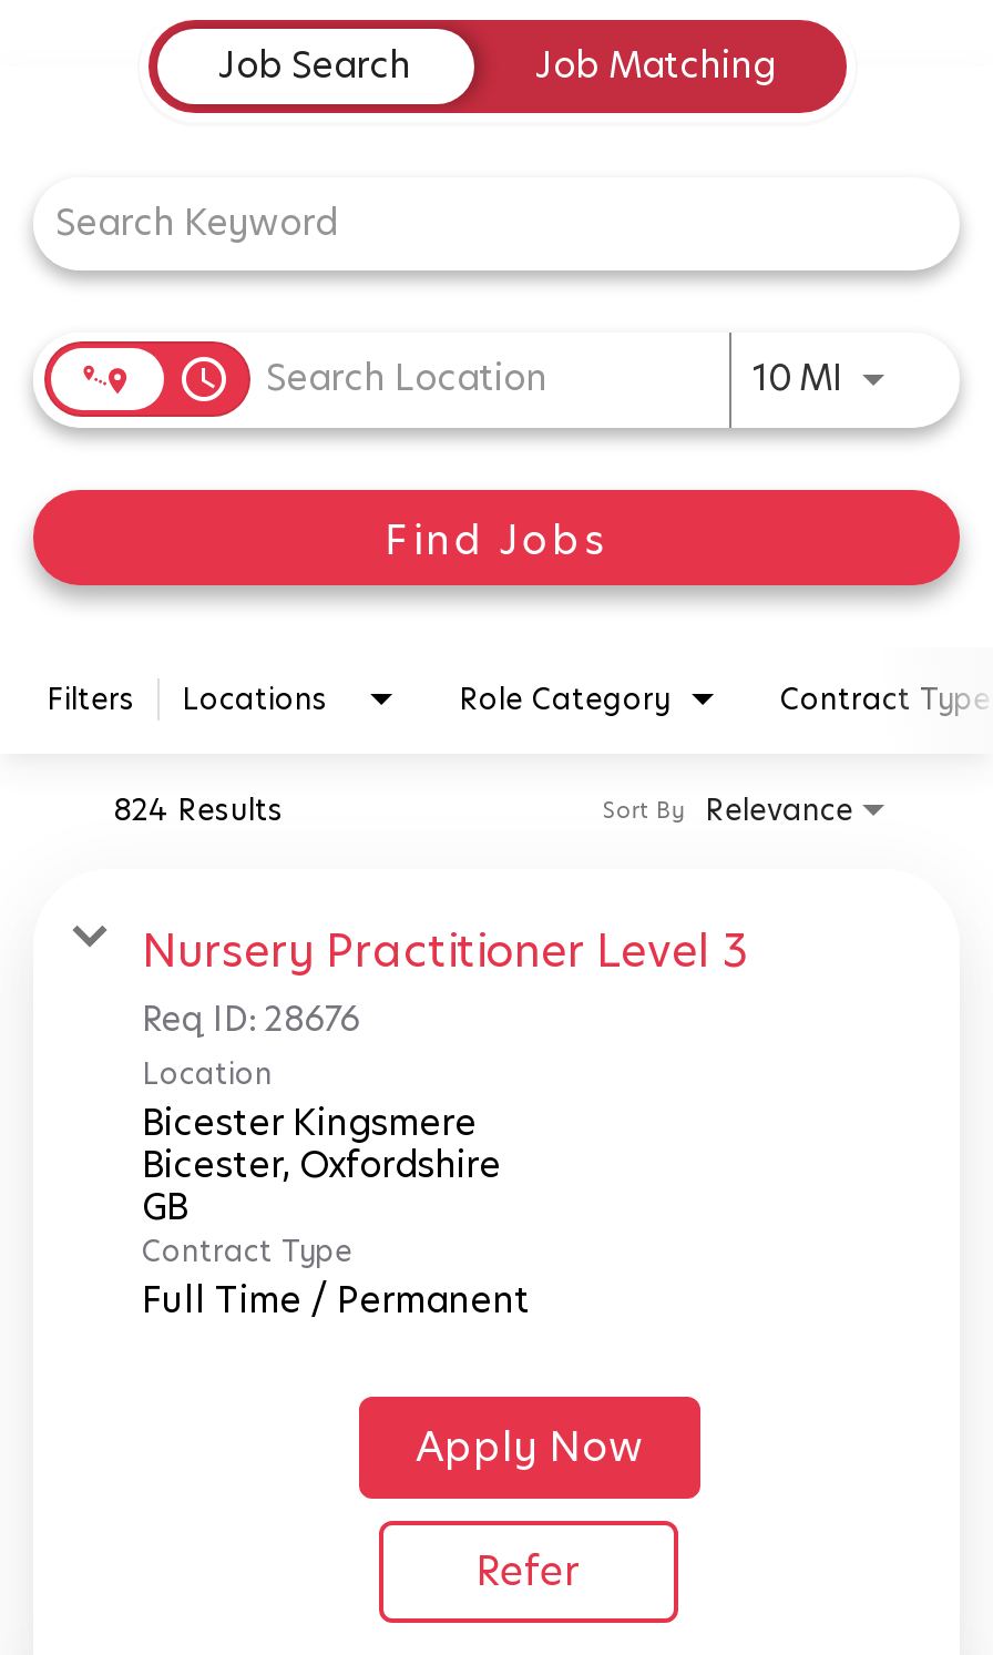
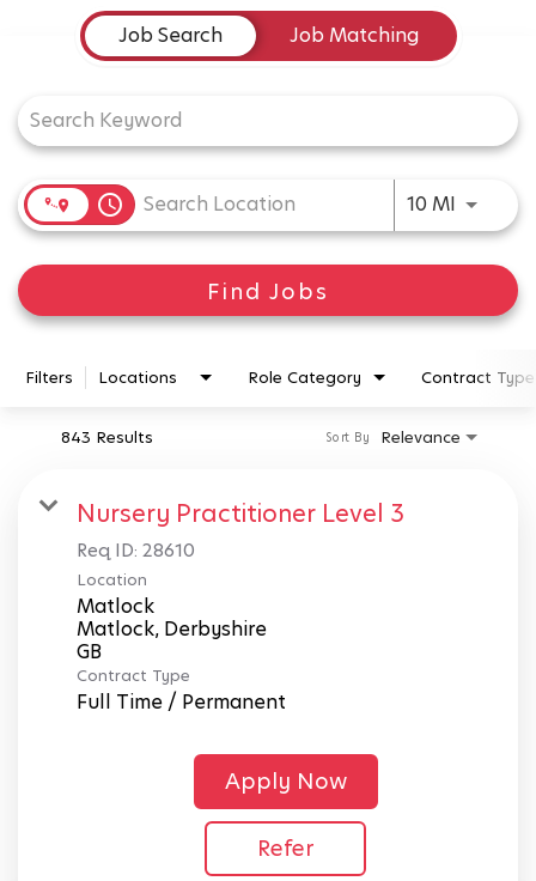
- 824 Results
+ 843 Results

- Req ID: 28676
+ Req ID: 28610

- Bicester Kingsmere
- Bicester, Oxfordshire
+ Matlock
+ Matlock, Derbyshire
